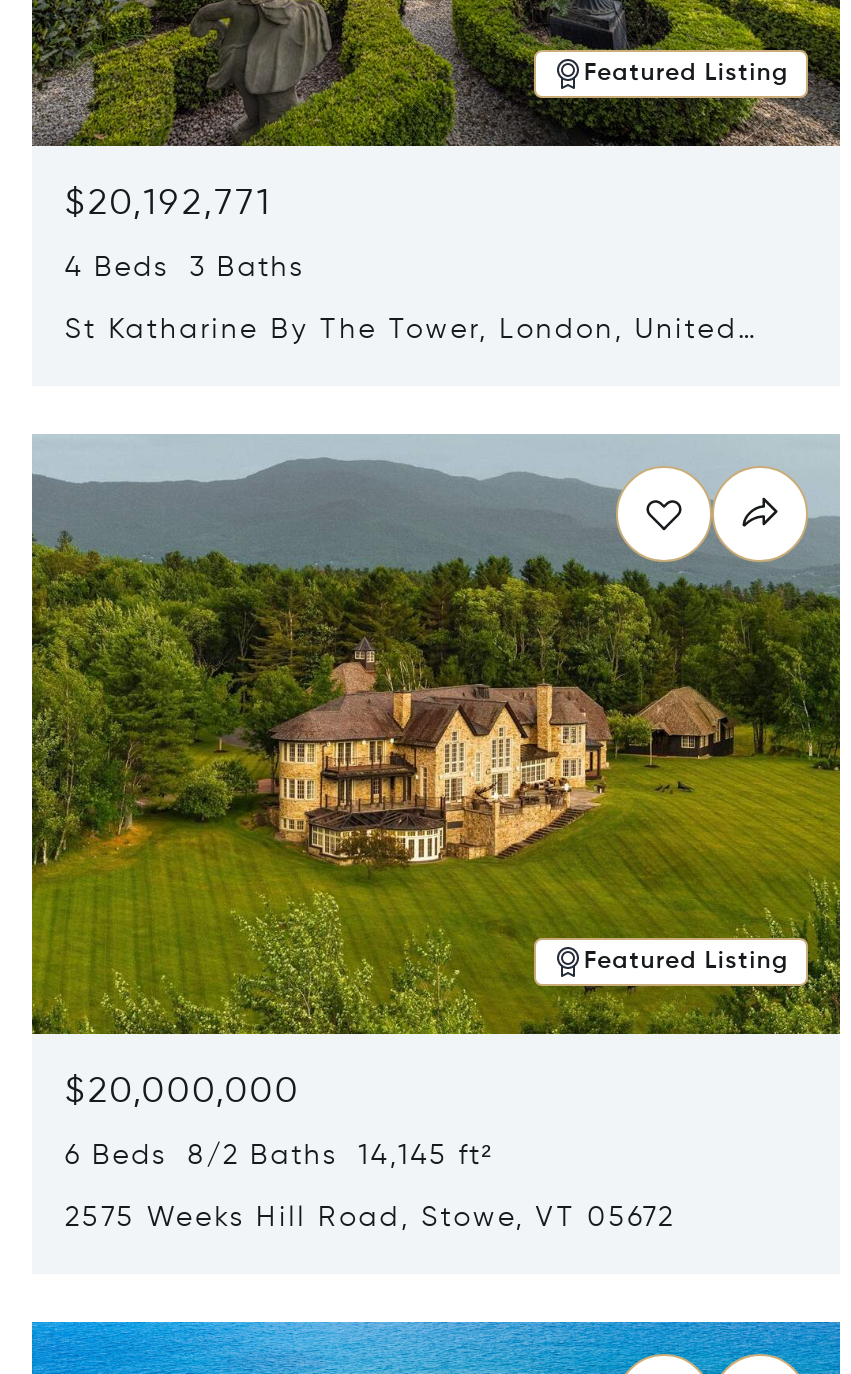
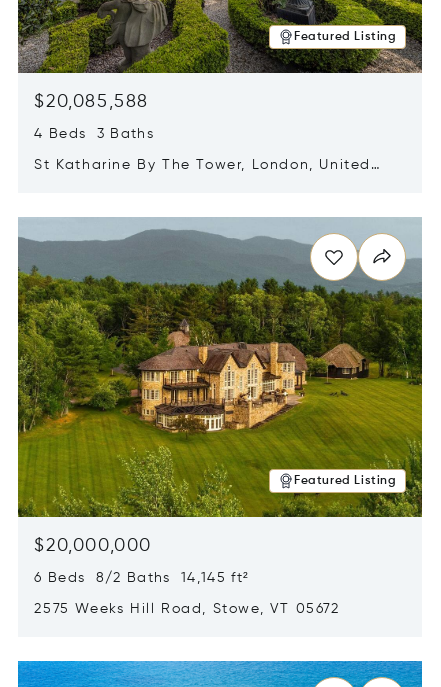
- $20,192,771
+ $20,085,588
